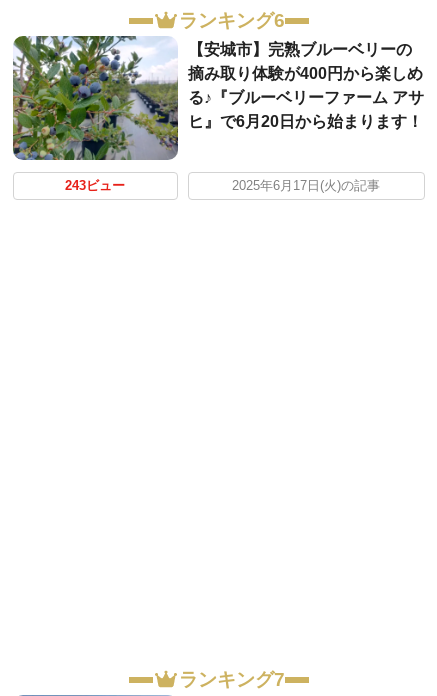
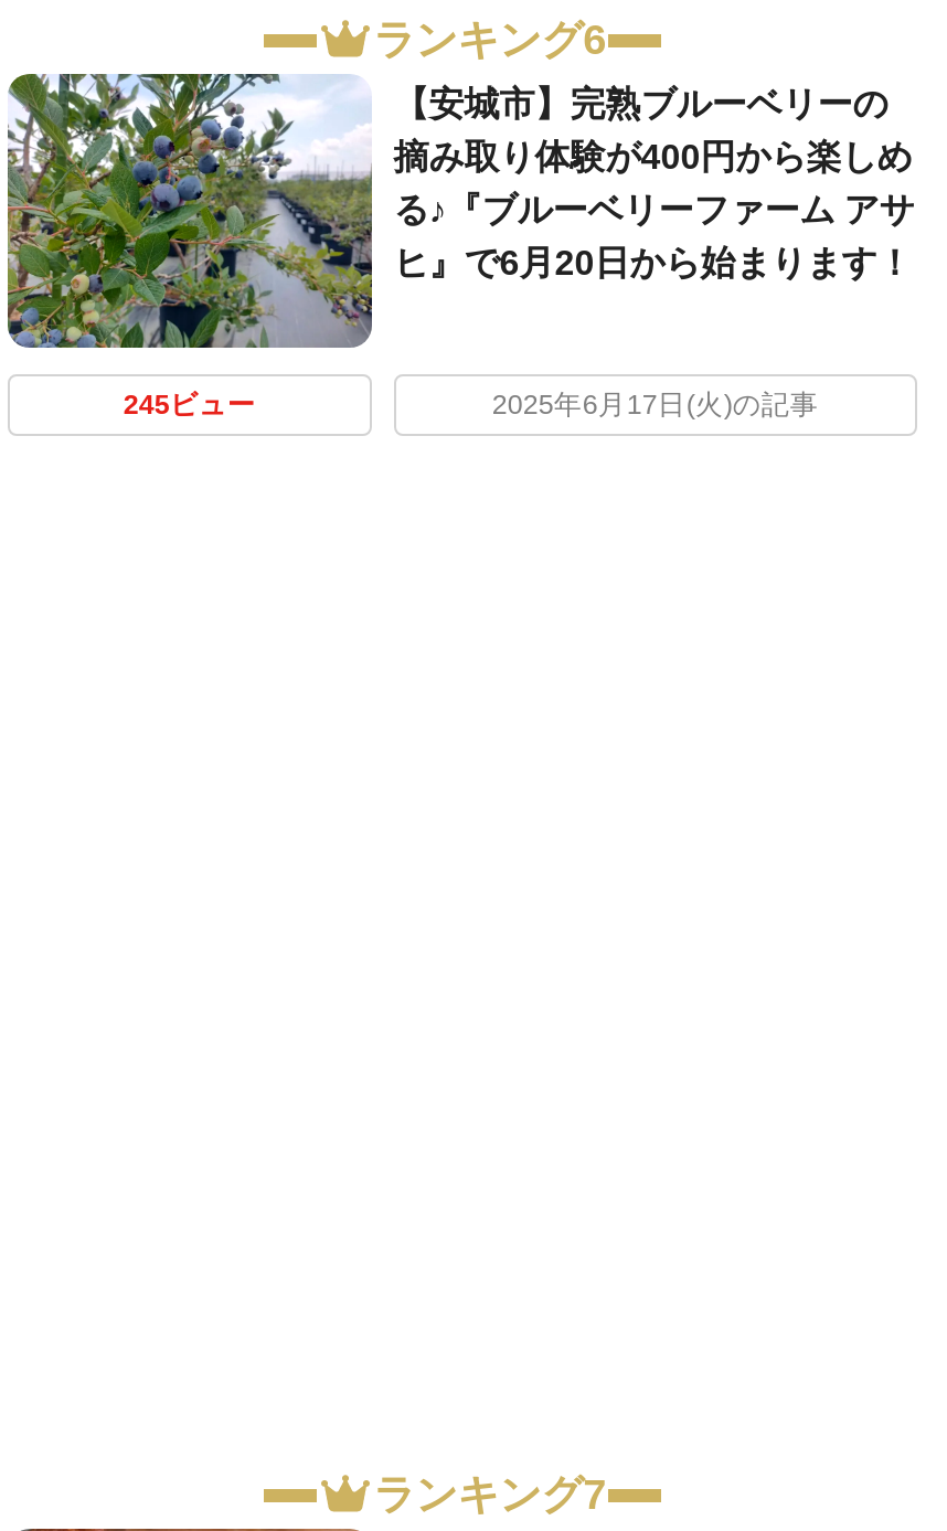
- 243ビュー
+ 245ビュー
